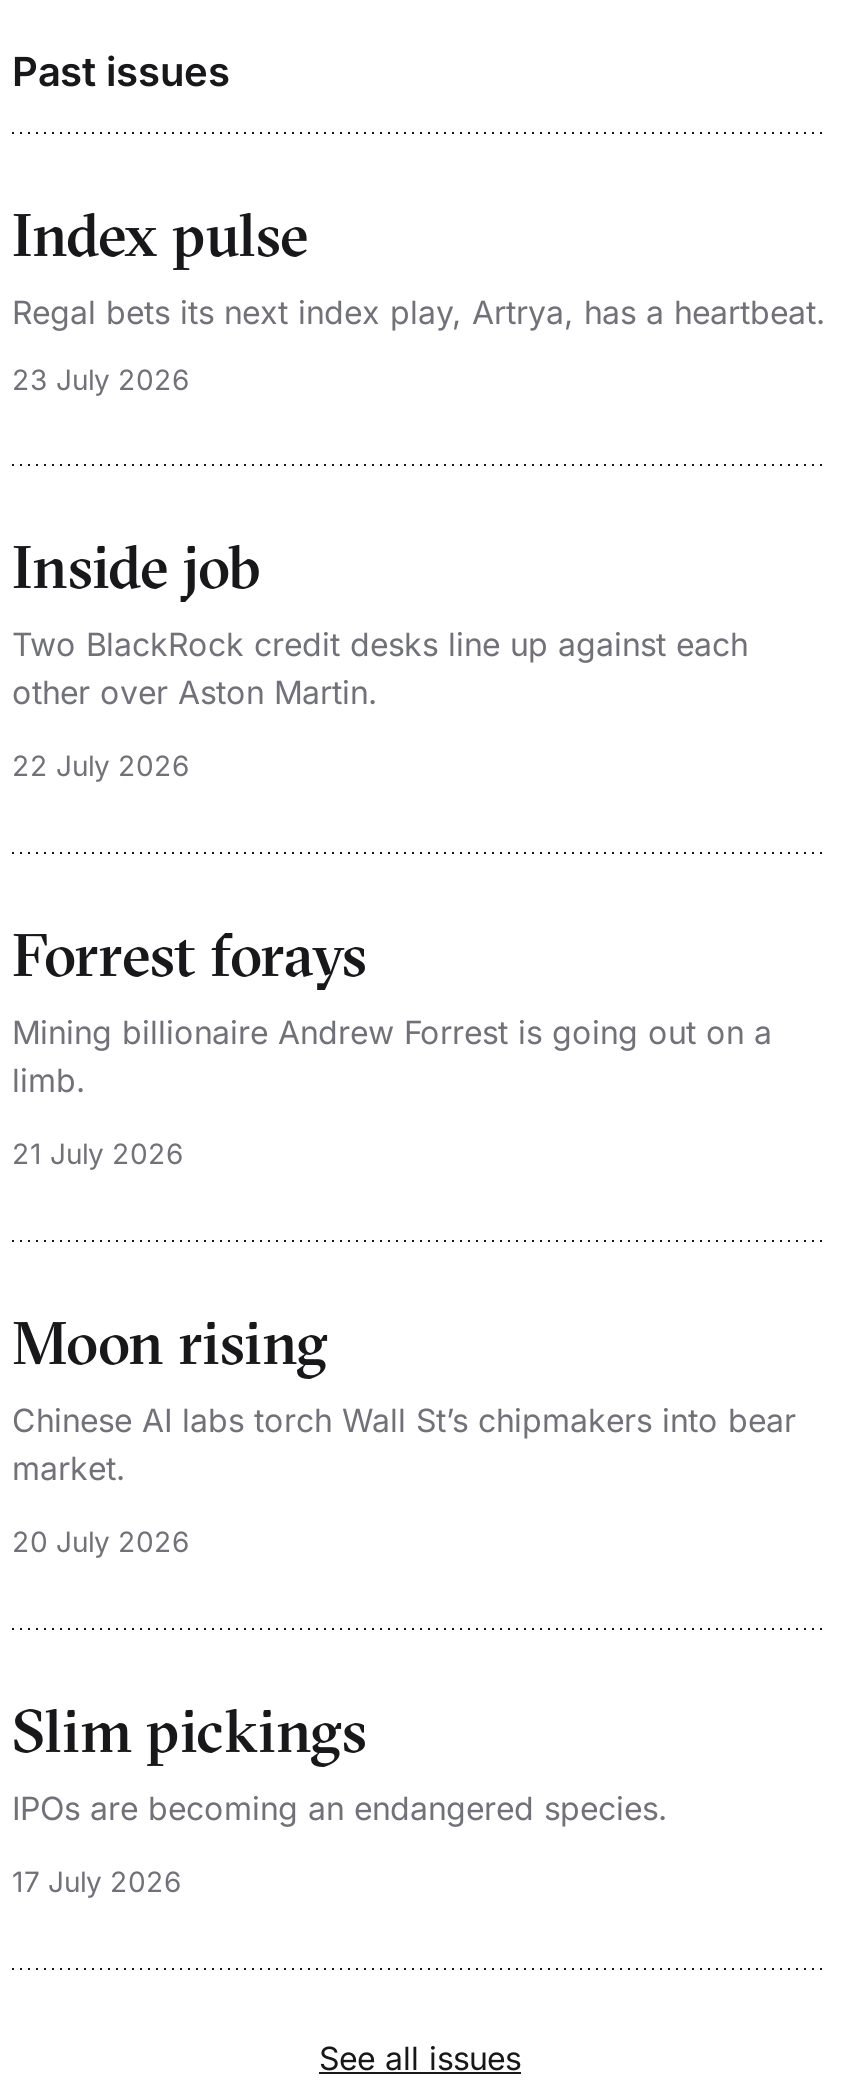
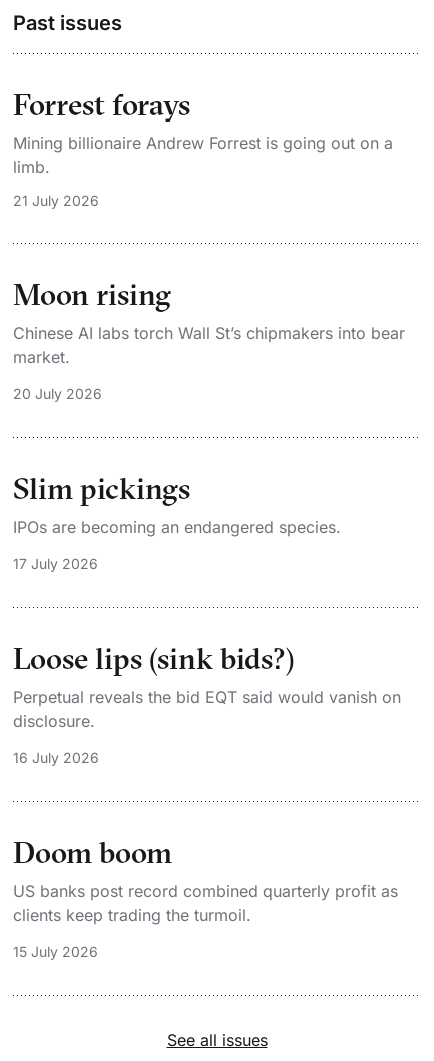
- Index pulse
- Regal bets its next index play, Artrya, has a heartbeat.
- 23 July 2026
- Inside job
- Two BlackRock credit desks line up against each
- other over Aston Martin.
- 22 July 2026

moved up: Forrest forays | Mining billionaire Andrew Forrest is going out on a | limb.

moved up: 21 July 2026 | Moon rising | Chinese AI labs torch Wall St’s chipmakers into bear | market. | 20 July 2026 | Slim pickings | IPOs are becoming an endangered species. | 17 July 2026

+ Loose lips (sink bids?)
+ Perpetual reveals the bid EQT said would vanish on
+ disclosure.
+ 16 July 2026
+ Doom boom
+ US banks post record combined quarterly profit as
+ clients keep trading the turmoil.
+ 15 July 2026
